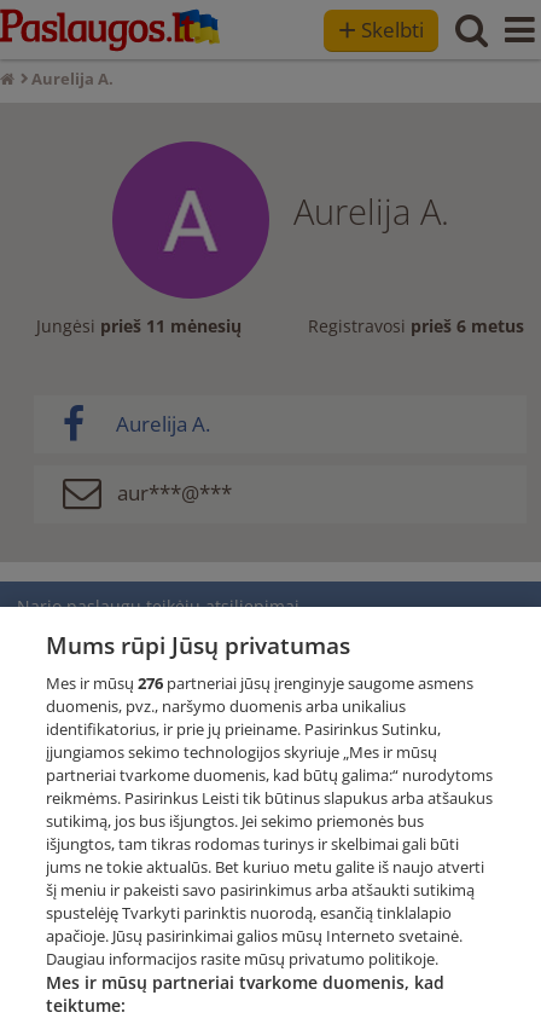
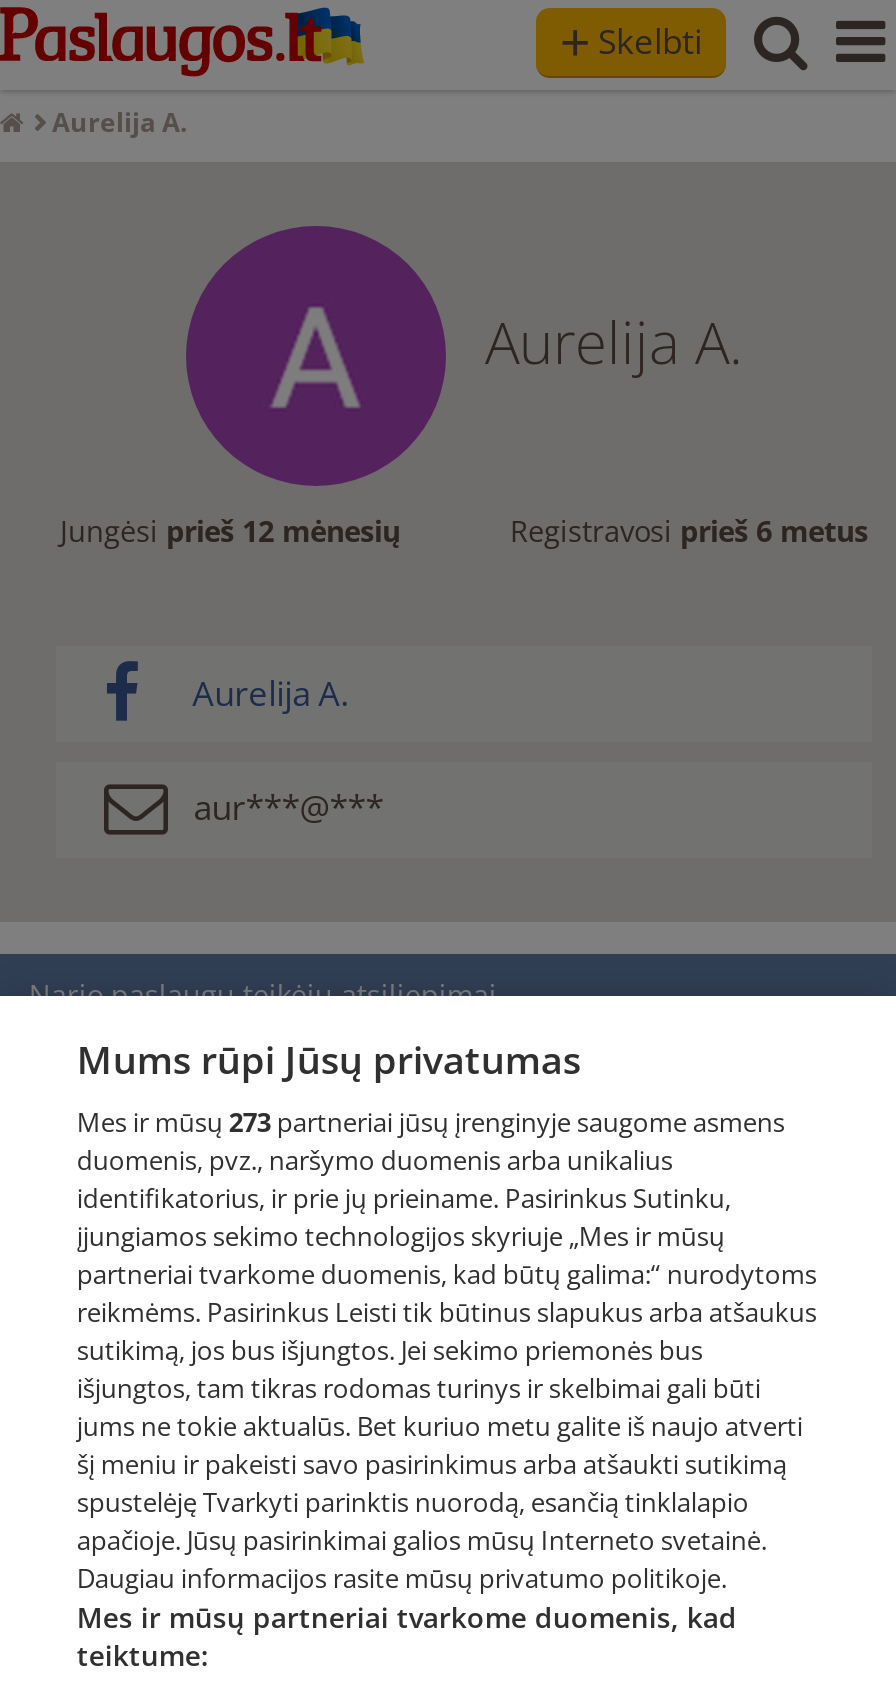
- Jungėsi prieš 11 mėnesių
+ Jungėsi prieš 12 mėnesių

- Mes ir mūsų 276 partneriai jūsų įrenginyje saugome asmens
+ Mes ir mūsų 273 partneriai jūsų įrenginyje saugome asmens
